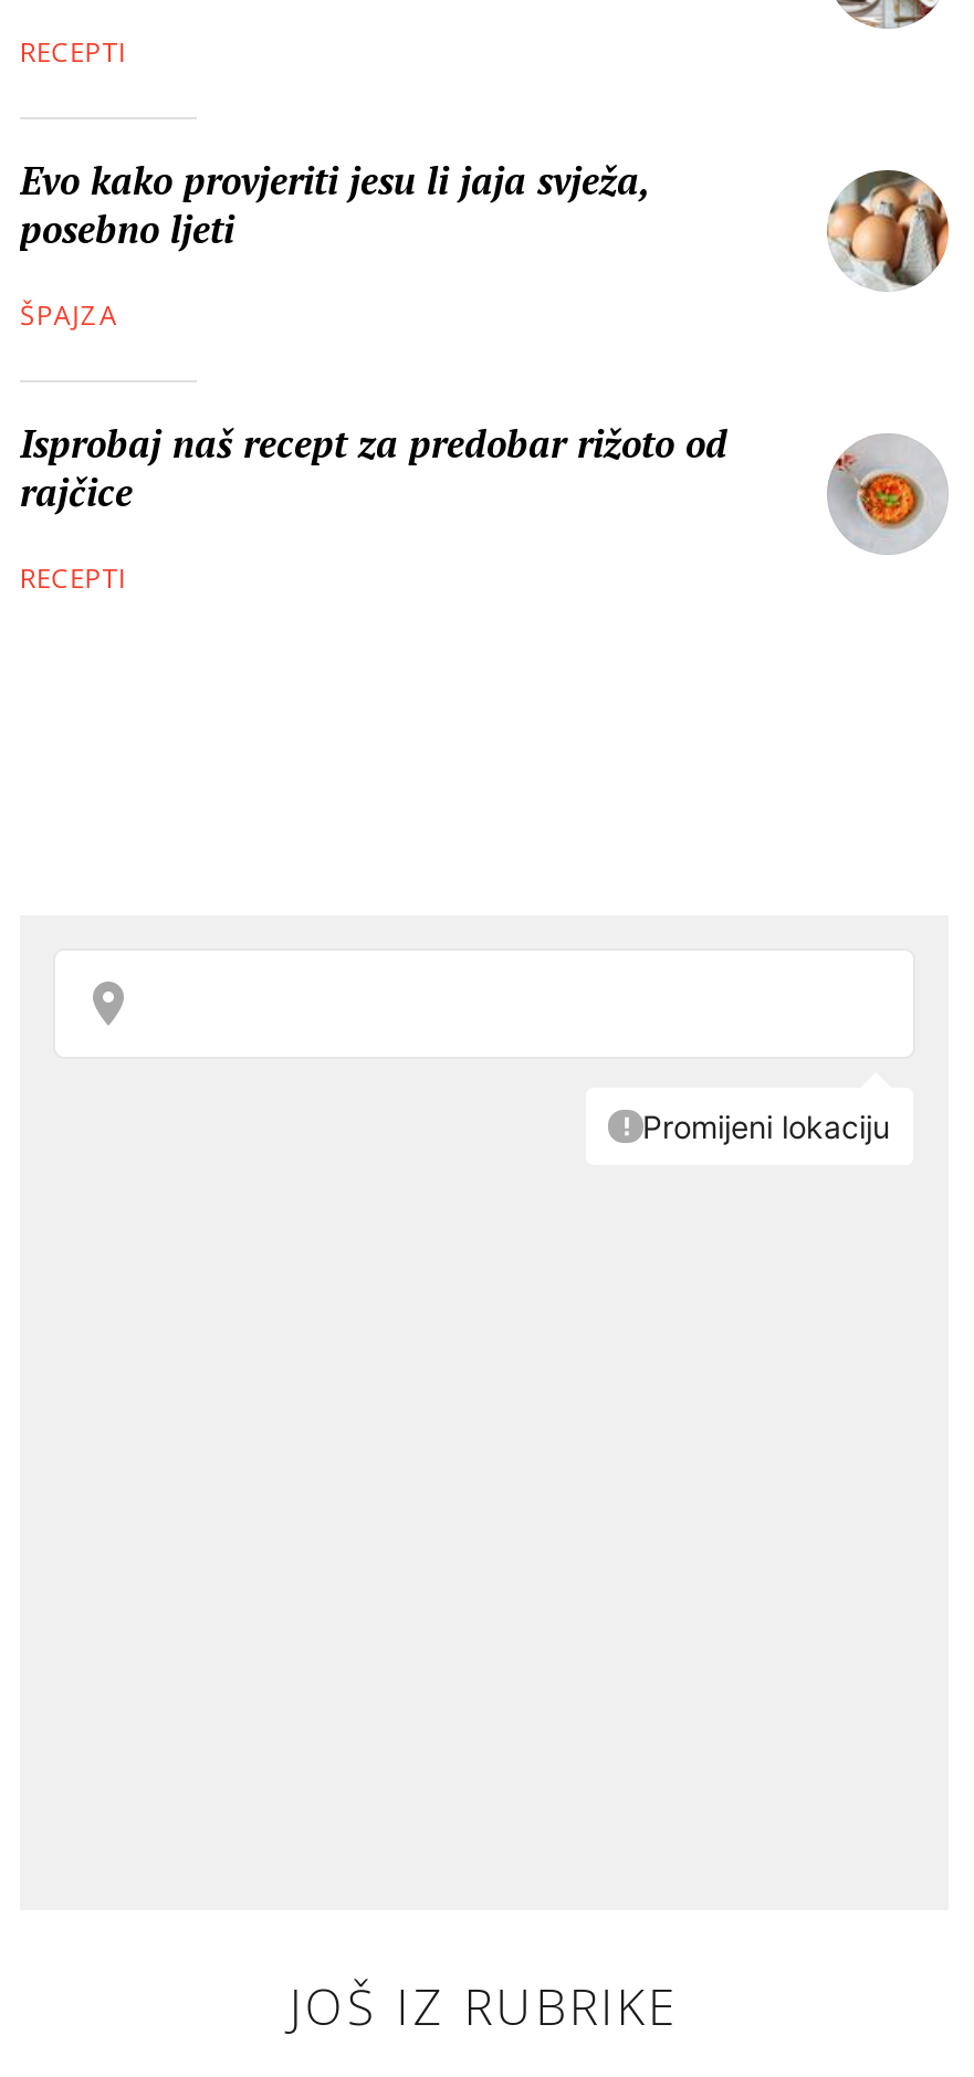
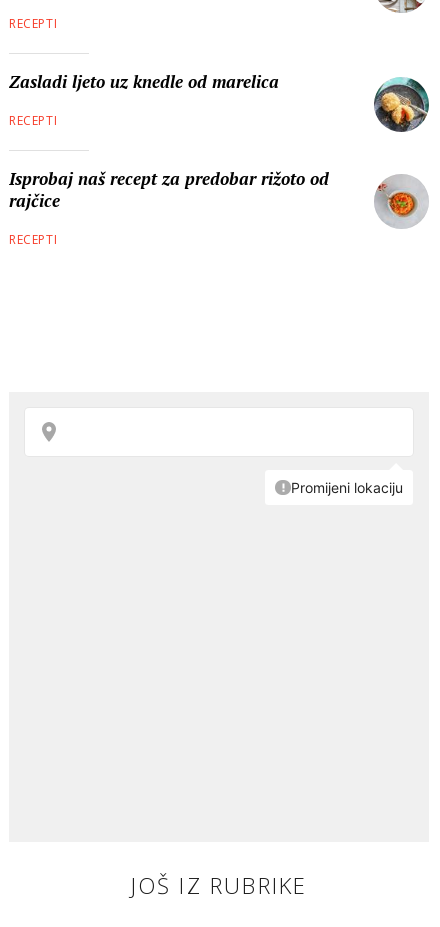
- Evo kako provjeriti jesu li jaja svježa,
- posebno ljeti
+ Zasladi ljeto uz knedle od marelica

- [image]
+ [image]

- ŠPAJZA
+ RECEPTI
